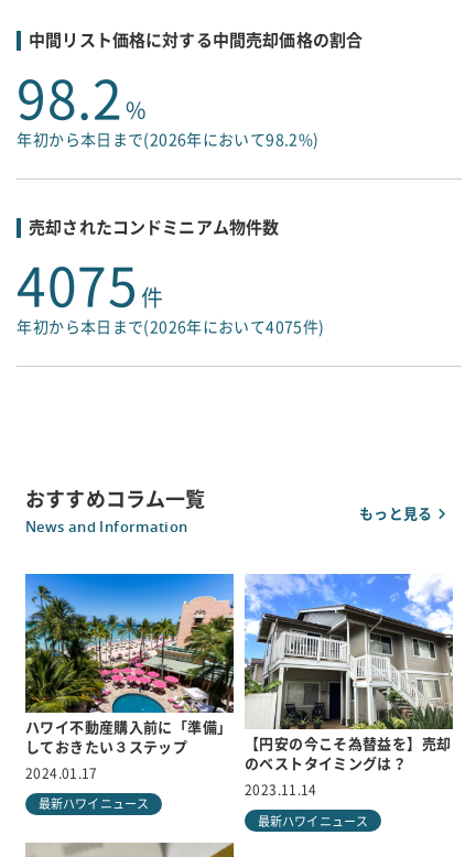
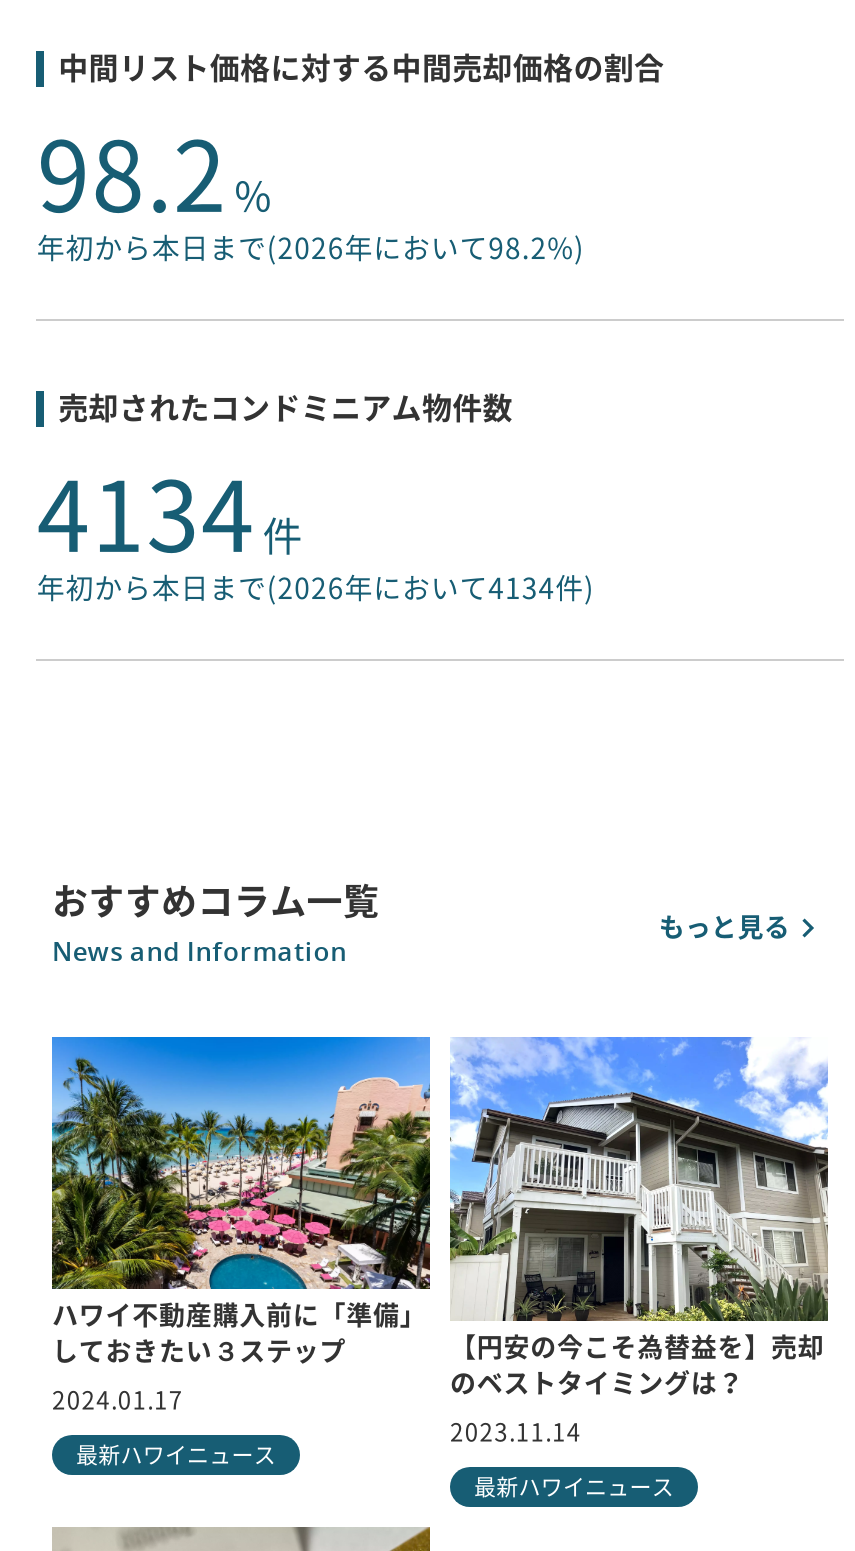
- 4075 件
+ 4134 件

- 年初から本日まで(2026年において4075件)
+ 年初から本日まで(2026年において4134件)
